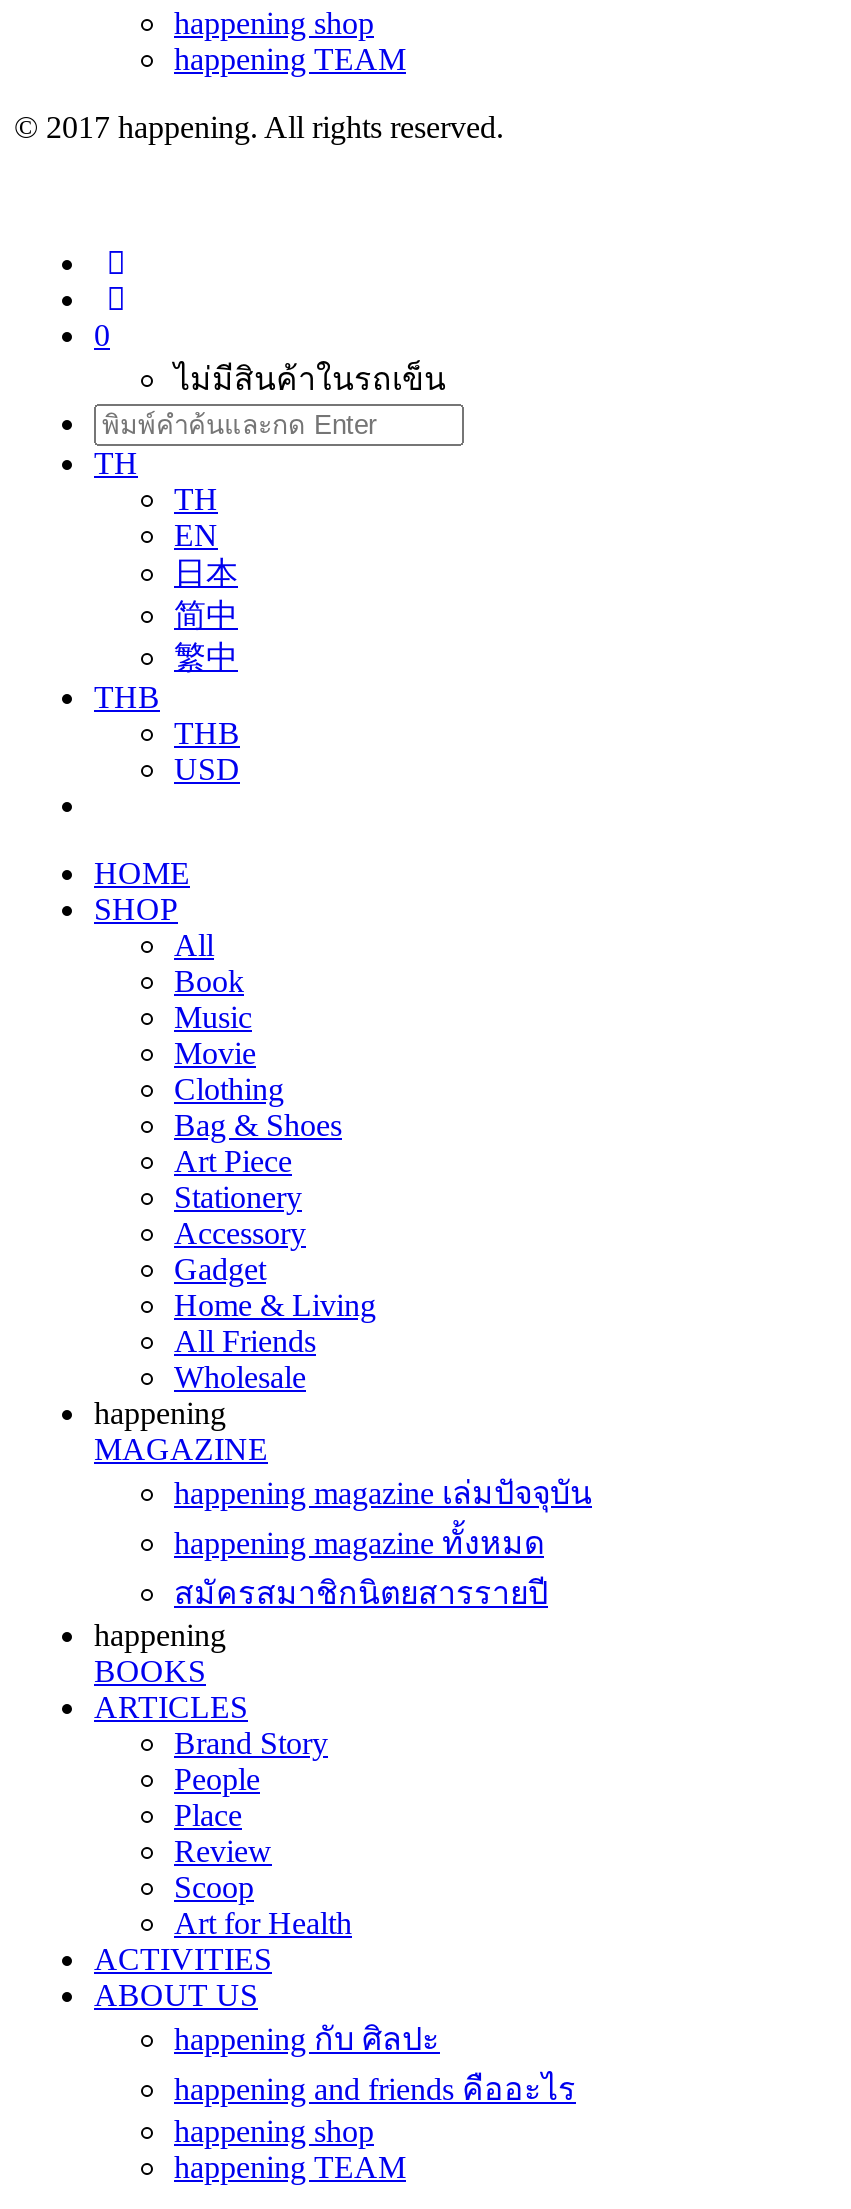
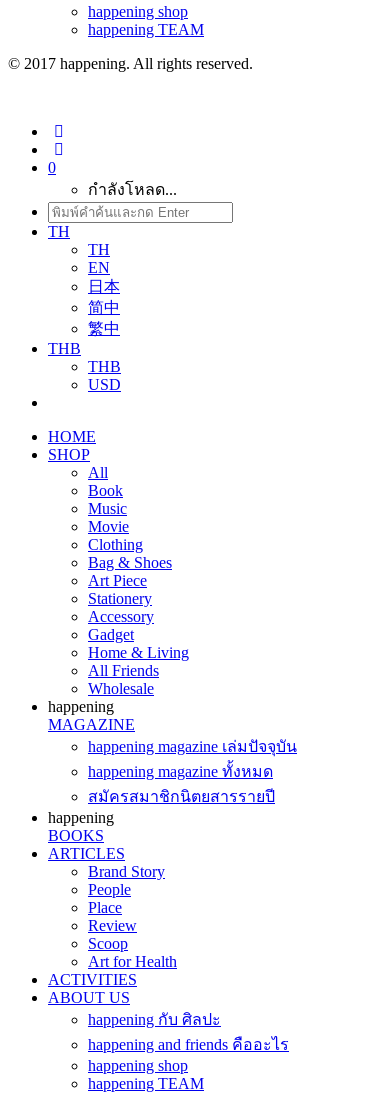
- ไม่มีสินค้าในรถเข็น
+ กำลังโหลด...
